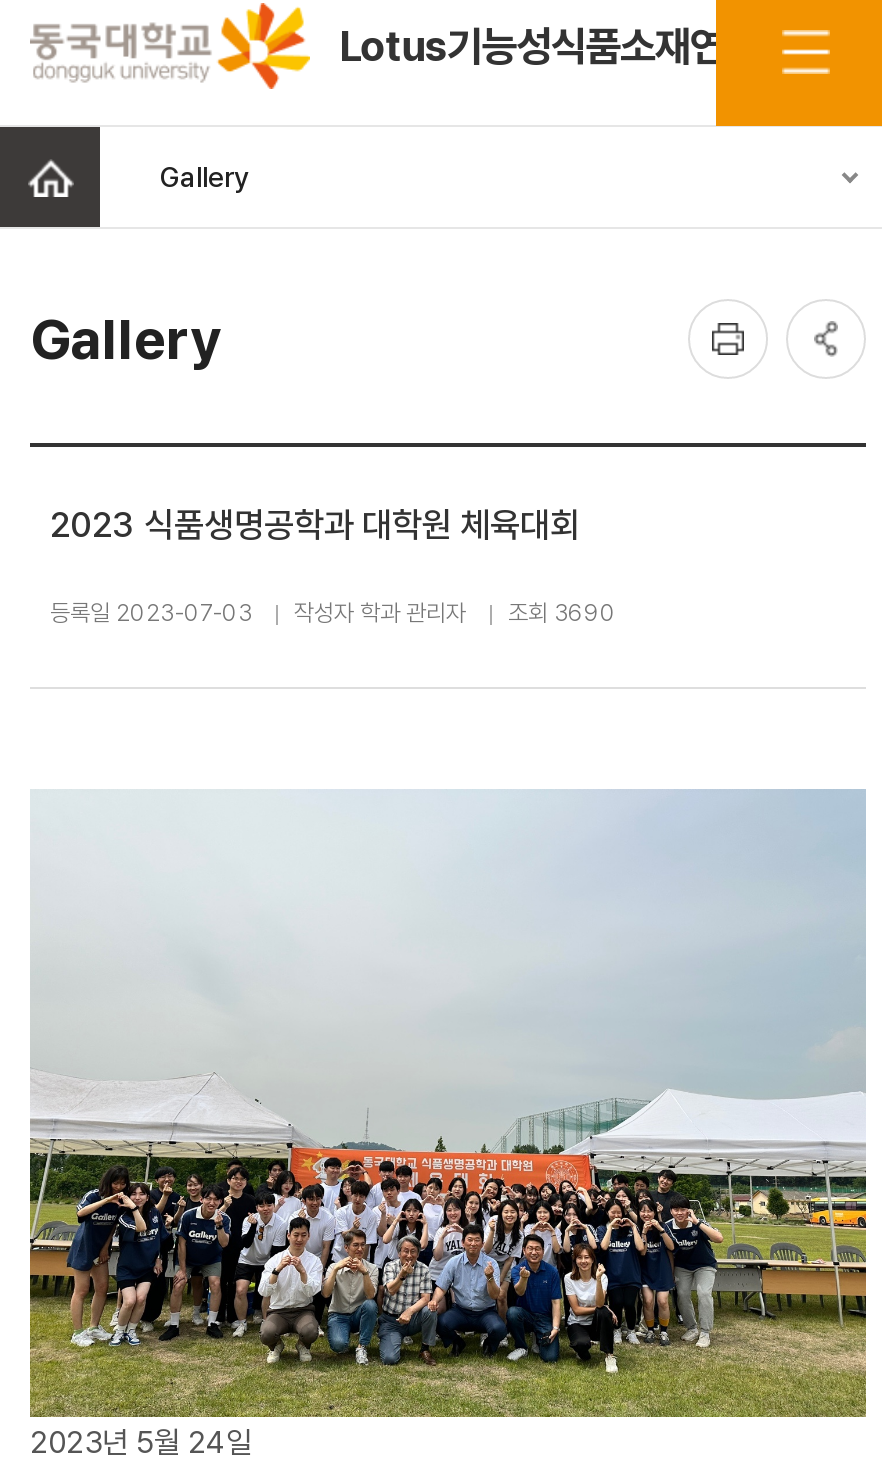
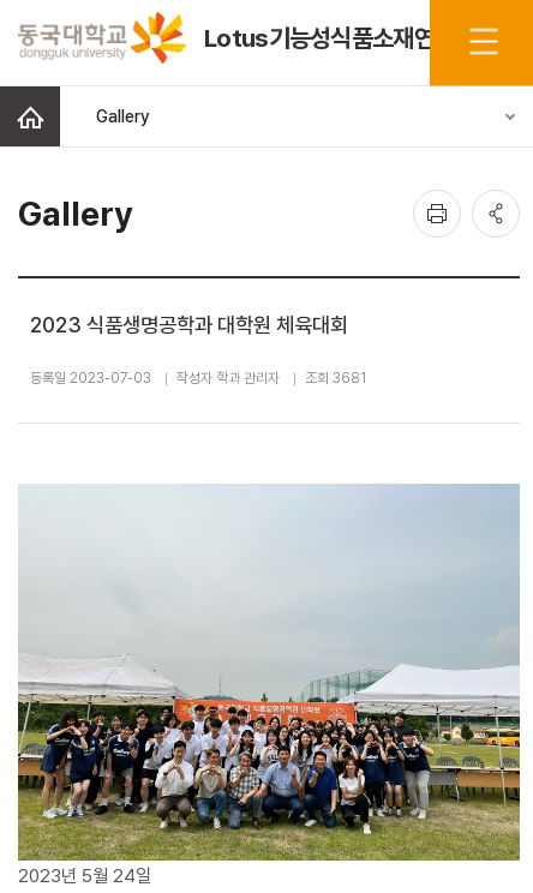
- 등록일 2023-07-03 작성자 학과 관리자 조회 3690
+ 등록일 2023-07-03 작성자 학과 관리자 조회 3681
